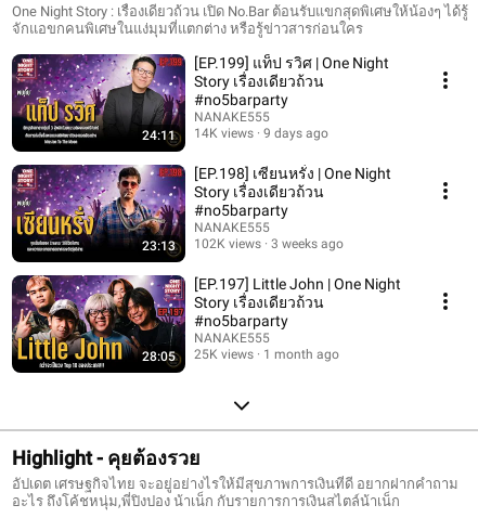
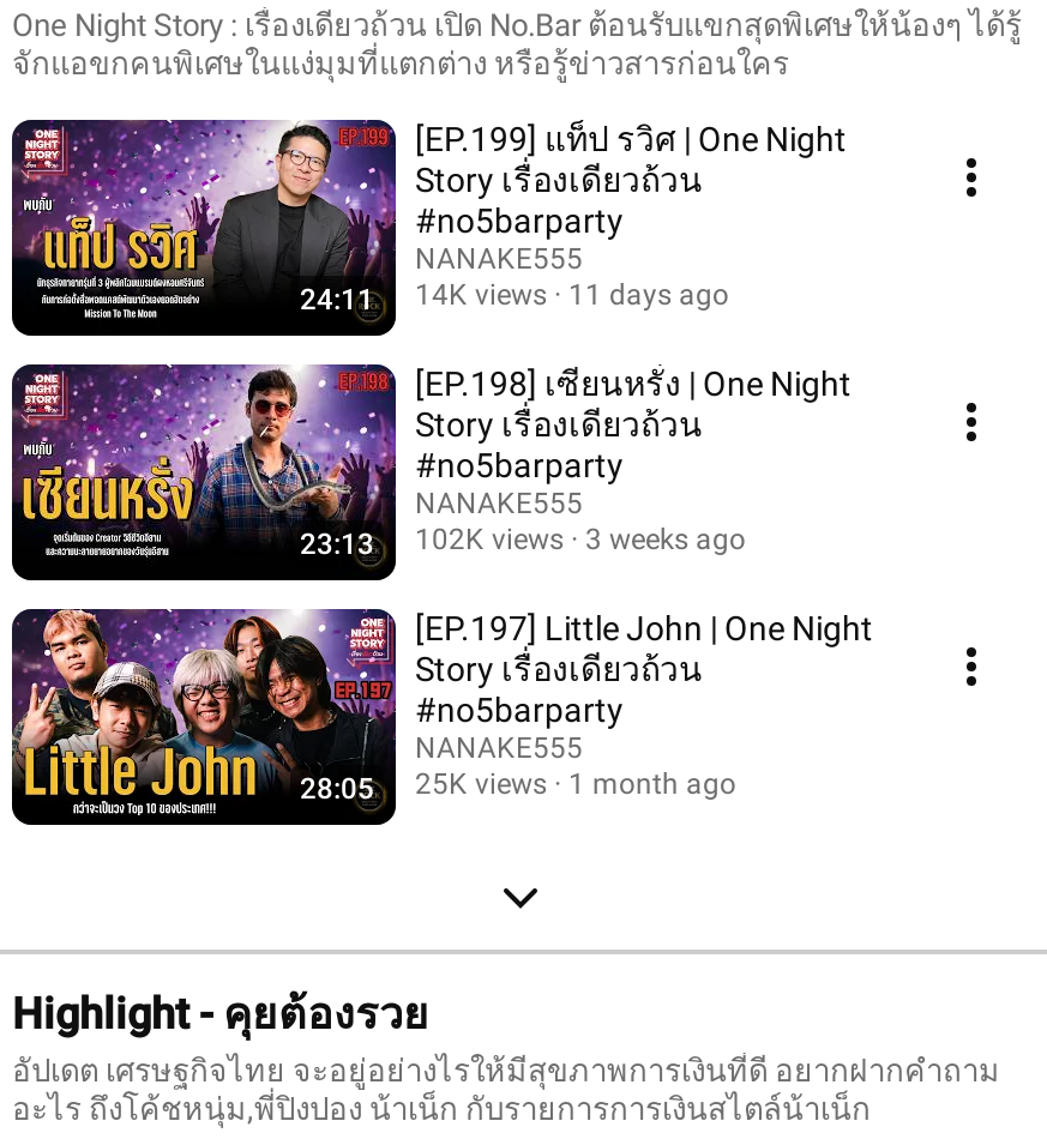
- 24:11 14K views 9 days ago
+ 24:11 14K views 11 days ago
